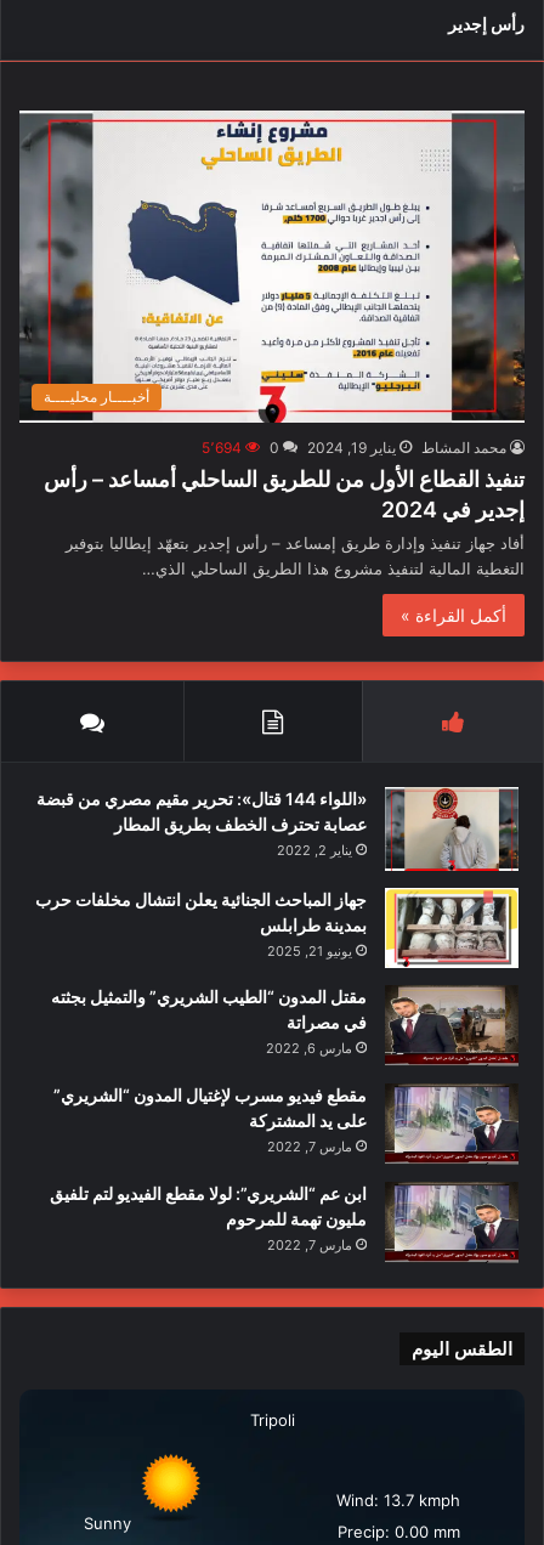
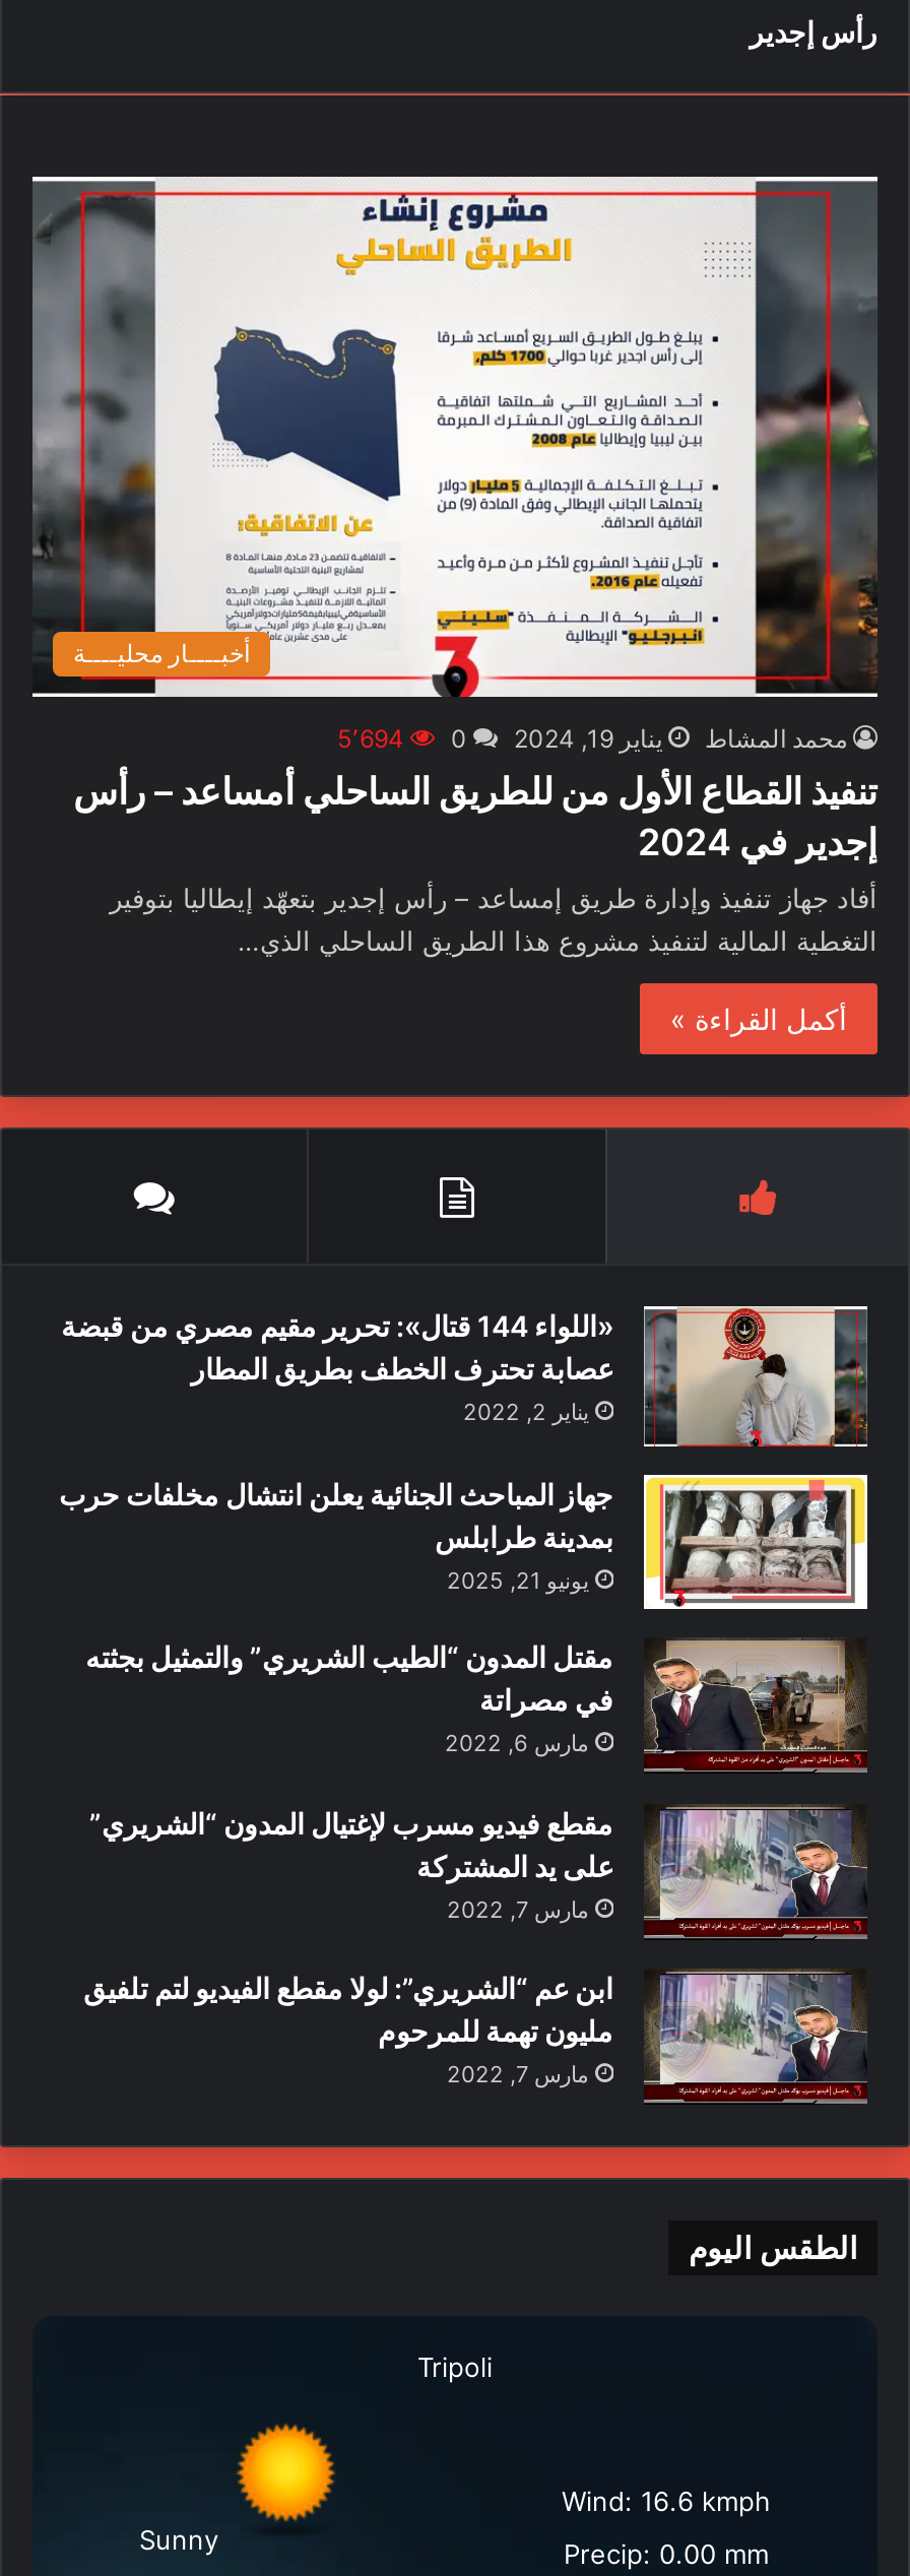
- Wind: 13.7 kmph
+ Wind: 16.6 kmph
